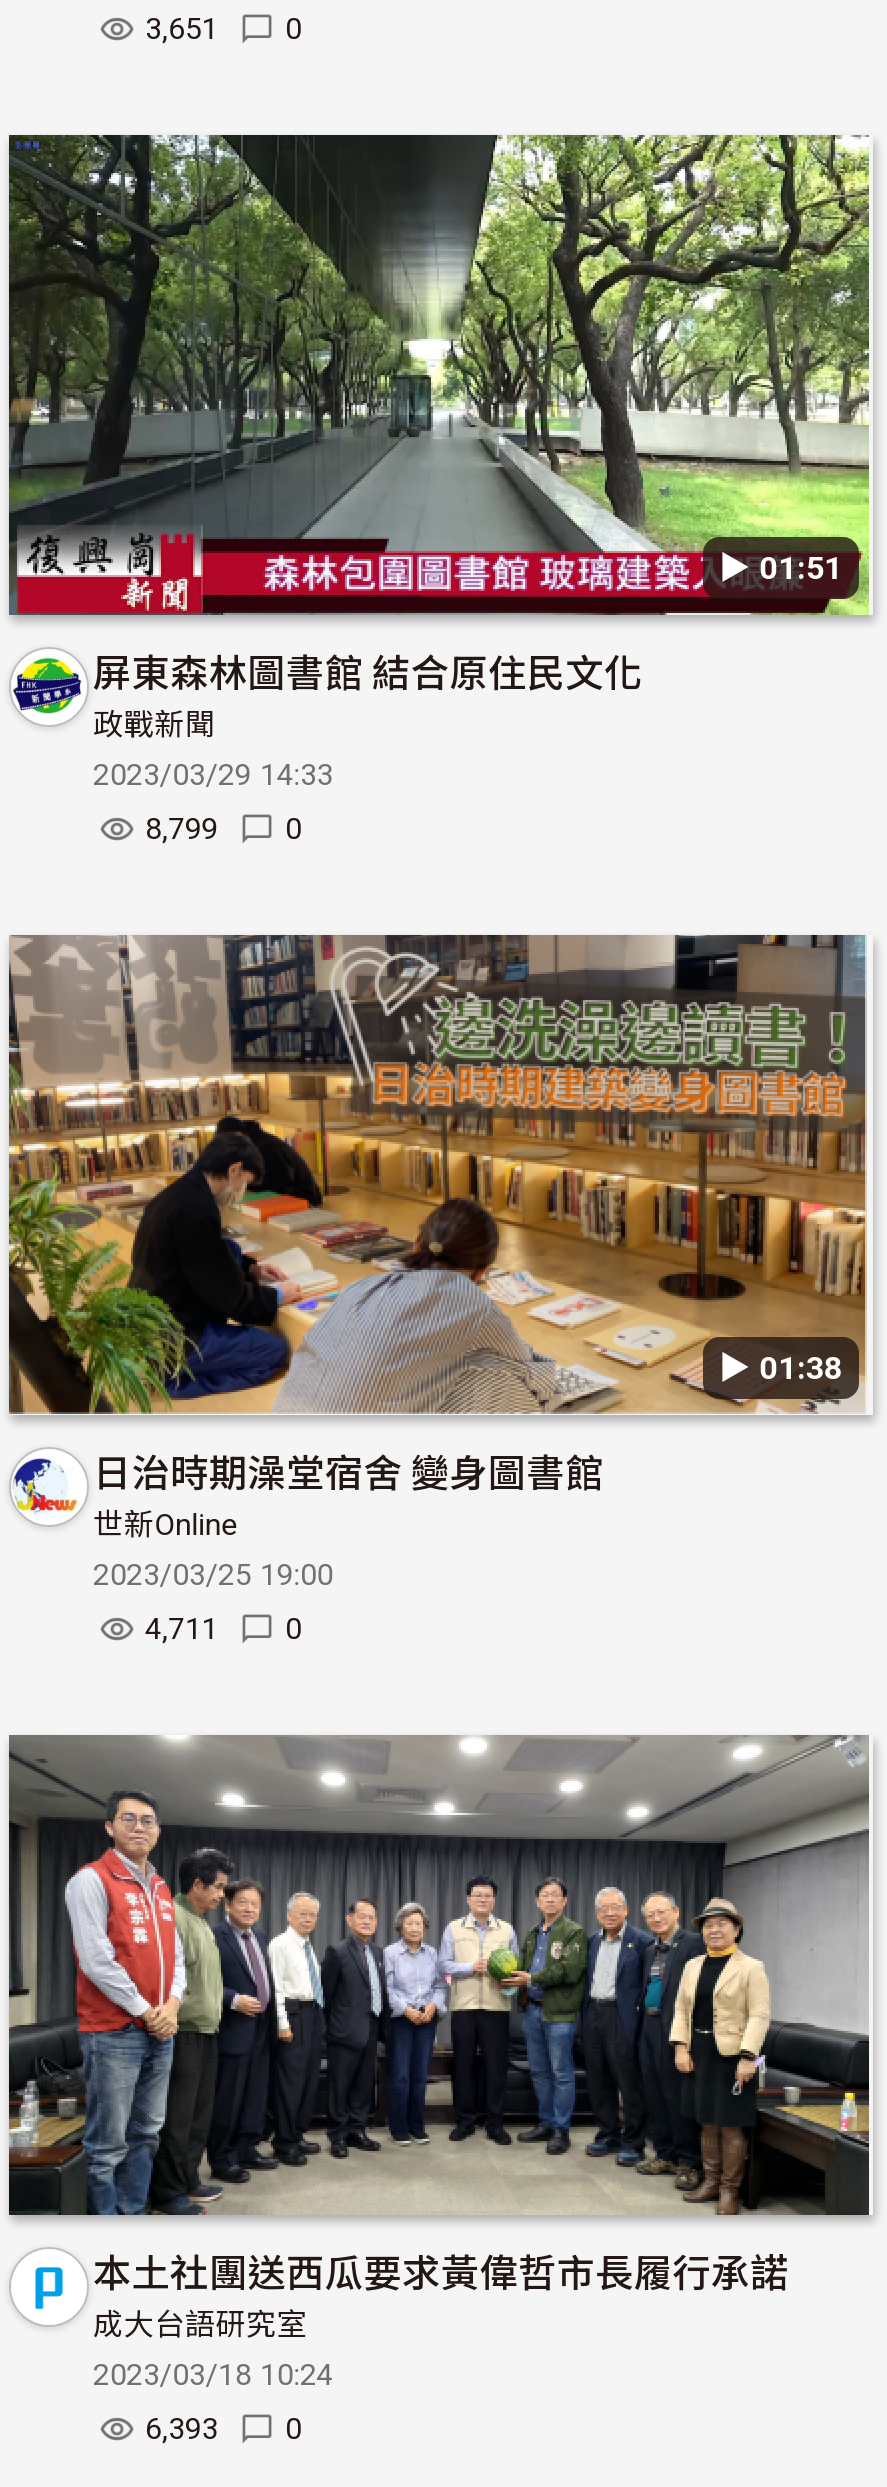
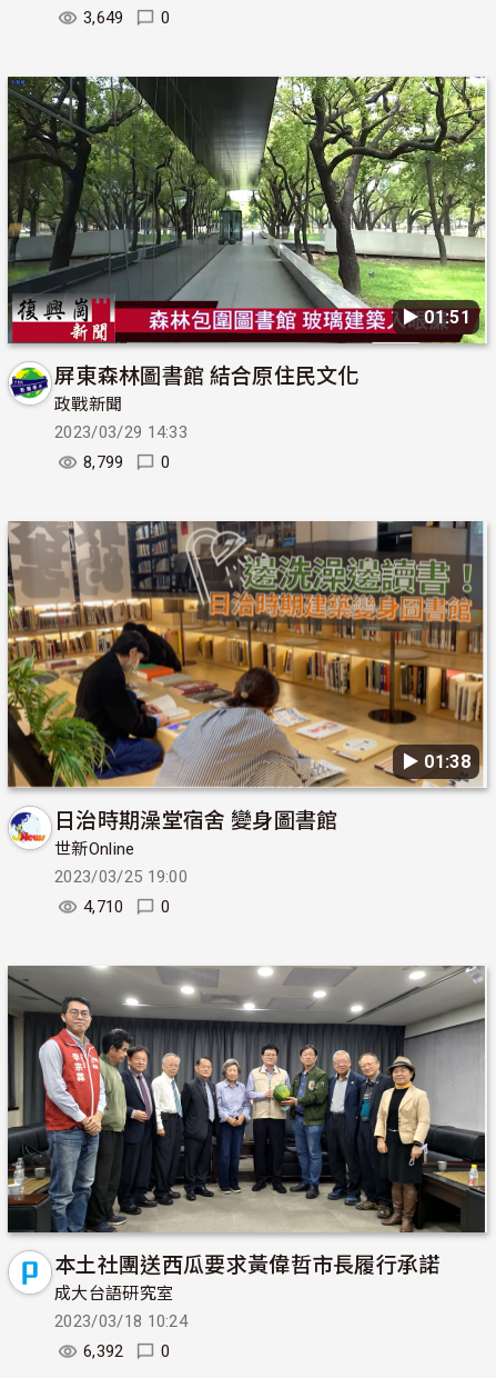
- 3,651 0
+ 3,649 0

- 4,711 0
+ 4,710 0

- 6,393 0
+ 6,392 0
